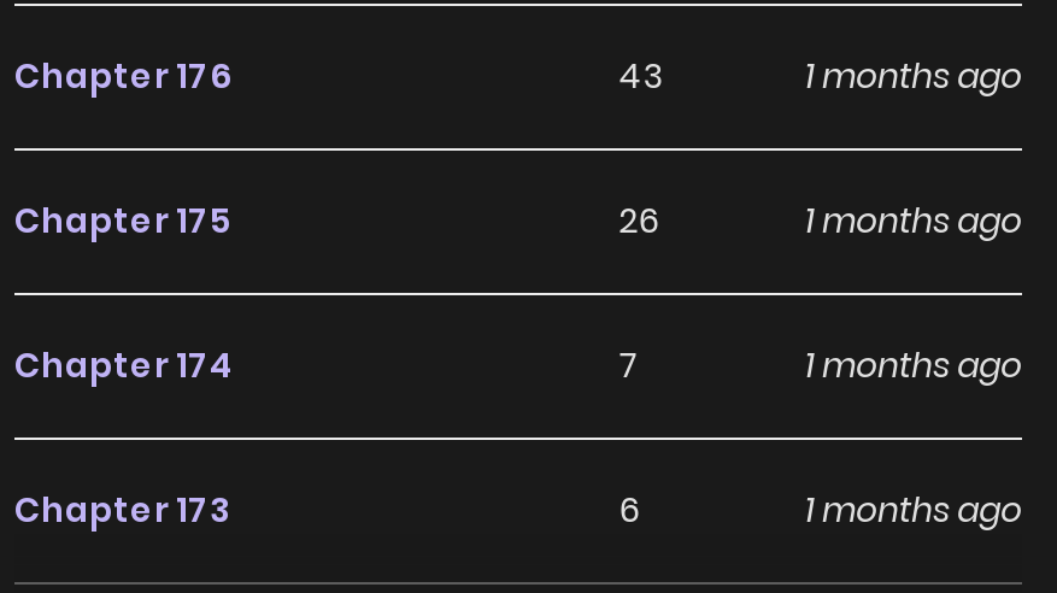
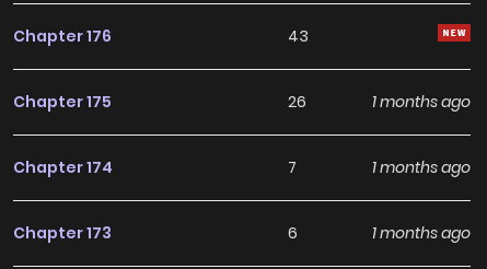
- 1 months ago
